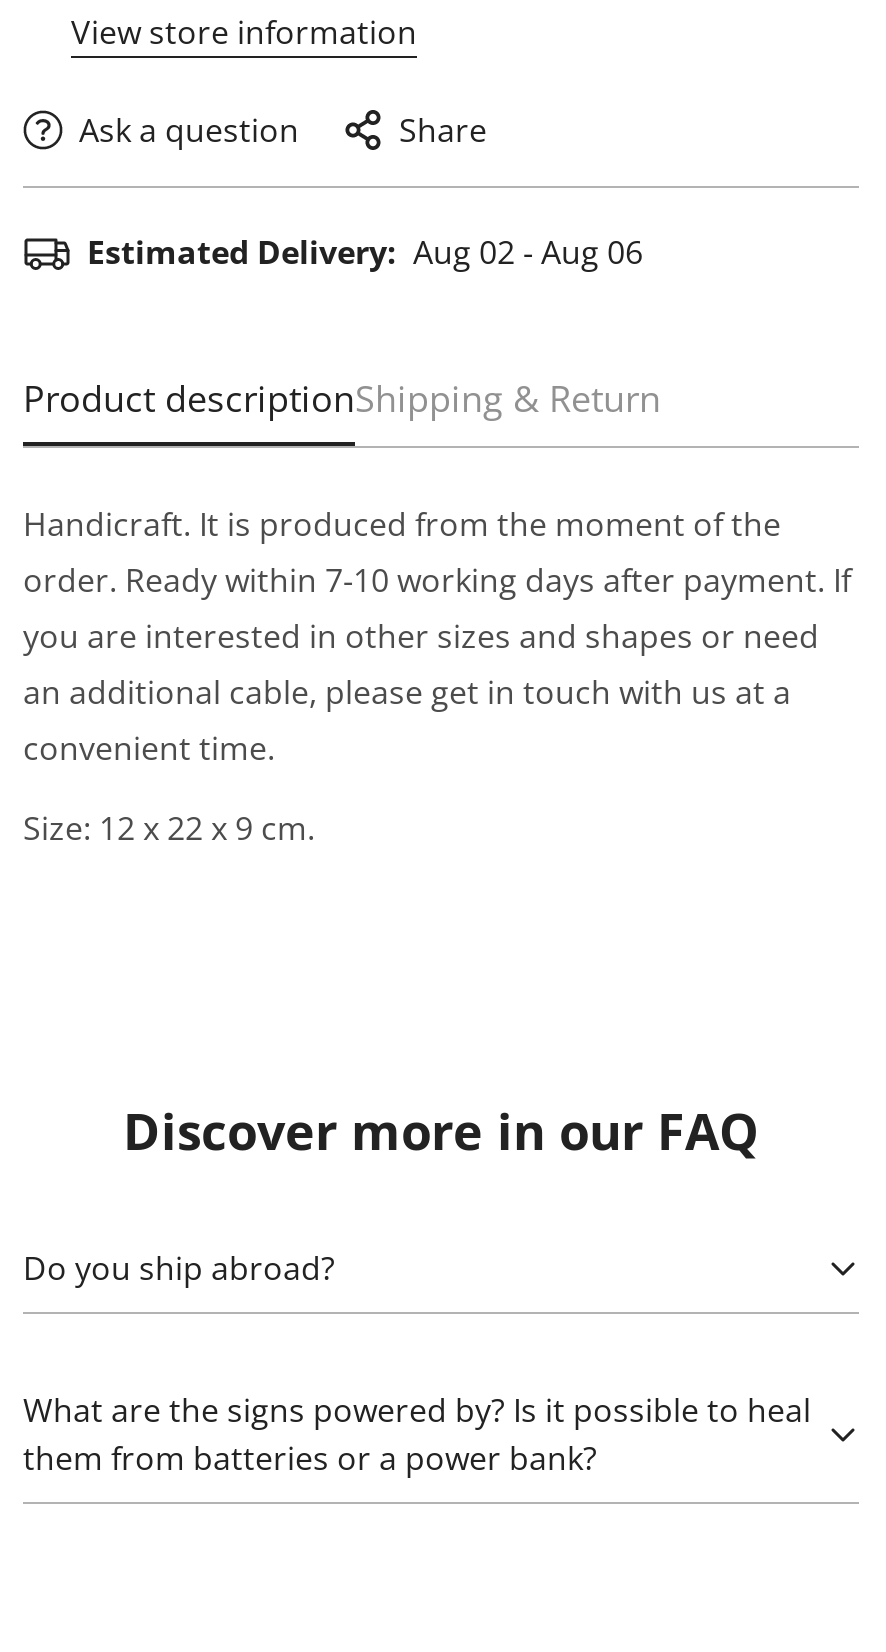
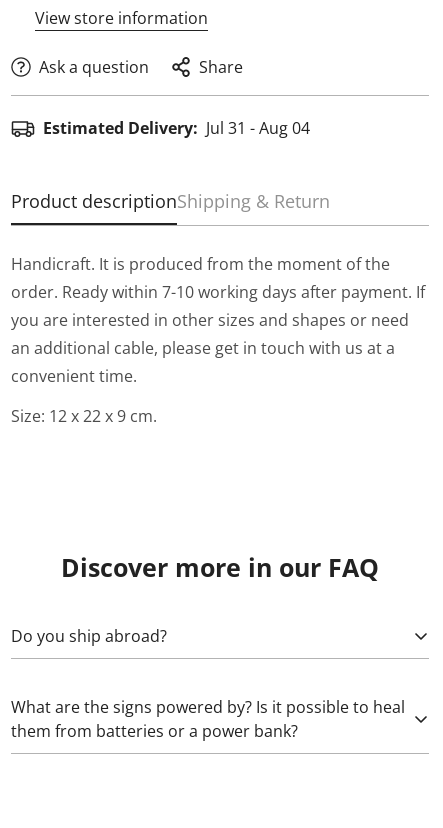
- Estimated Delivery: Aug 02 - Aug 06
+ Estimated Delivery: Jul 31 - Aug 04
